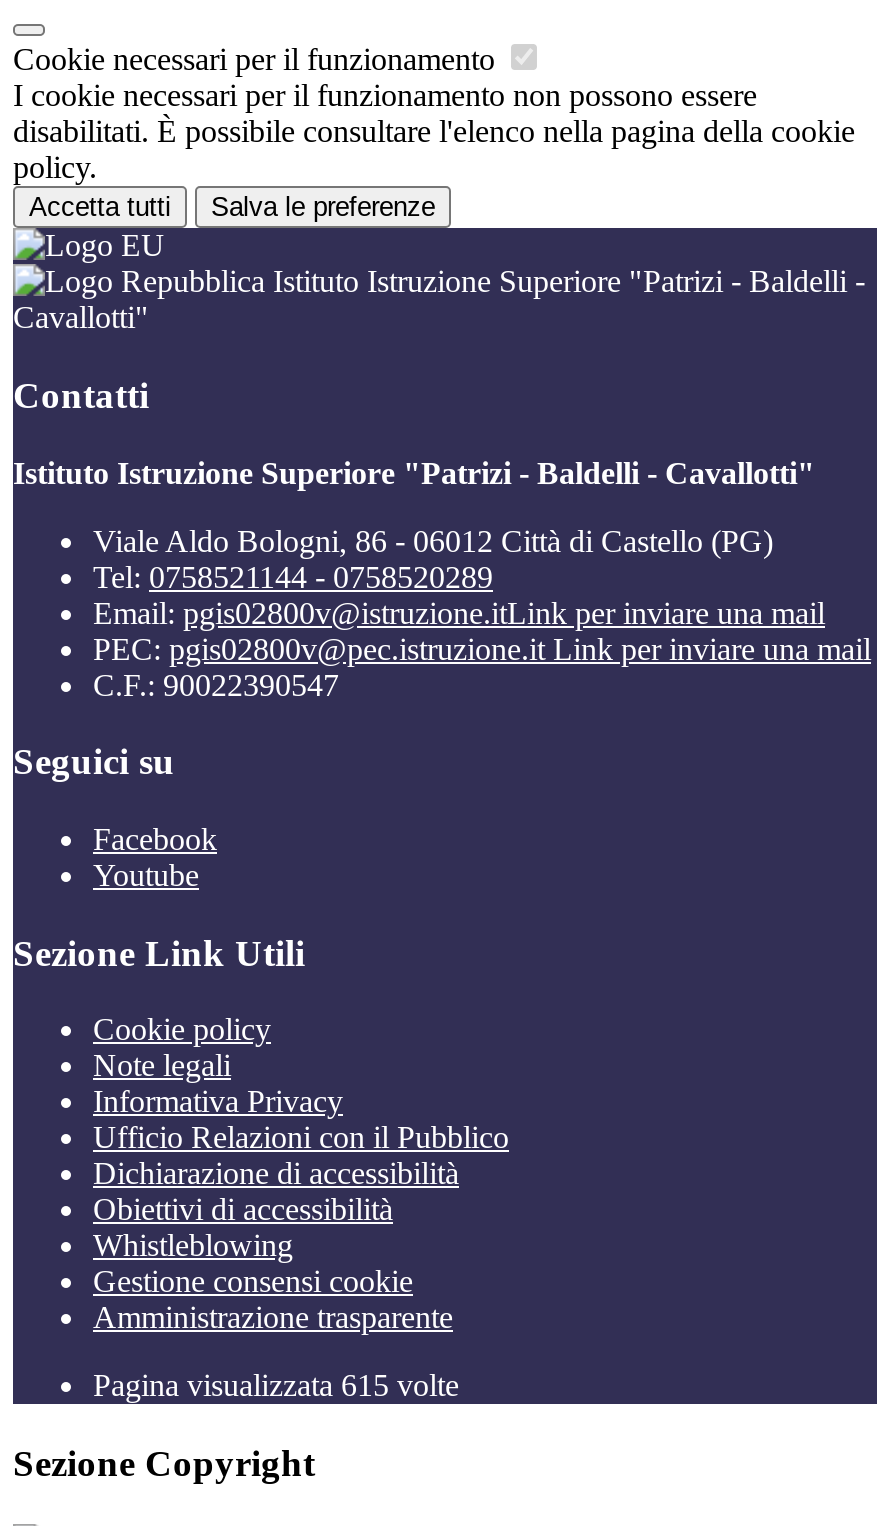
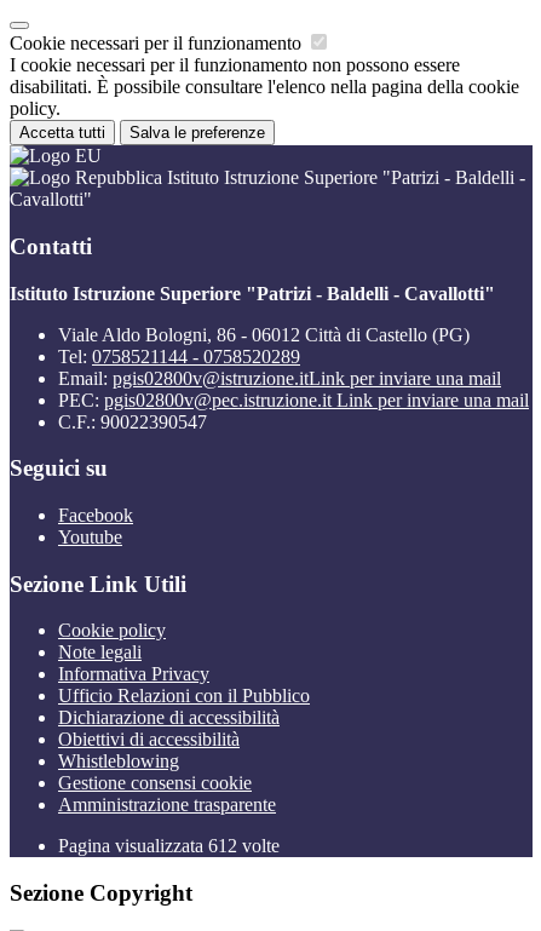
- Pagina visualizzata 615 volte
+ Pagina visualizzata 612 volte
